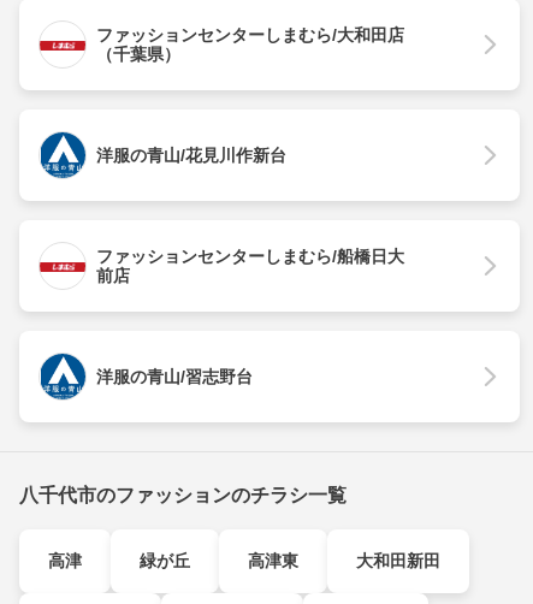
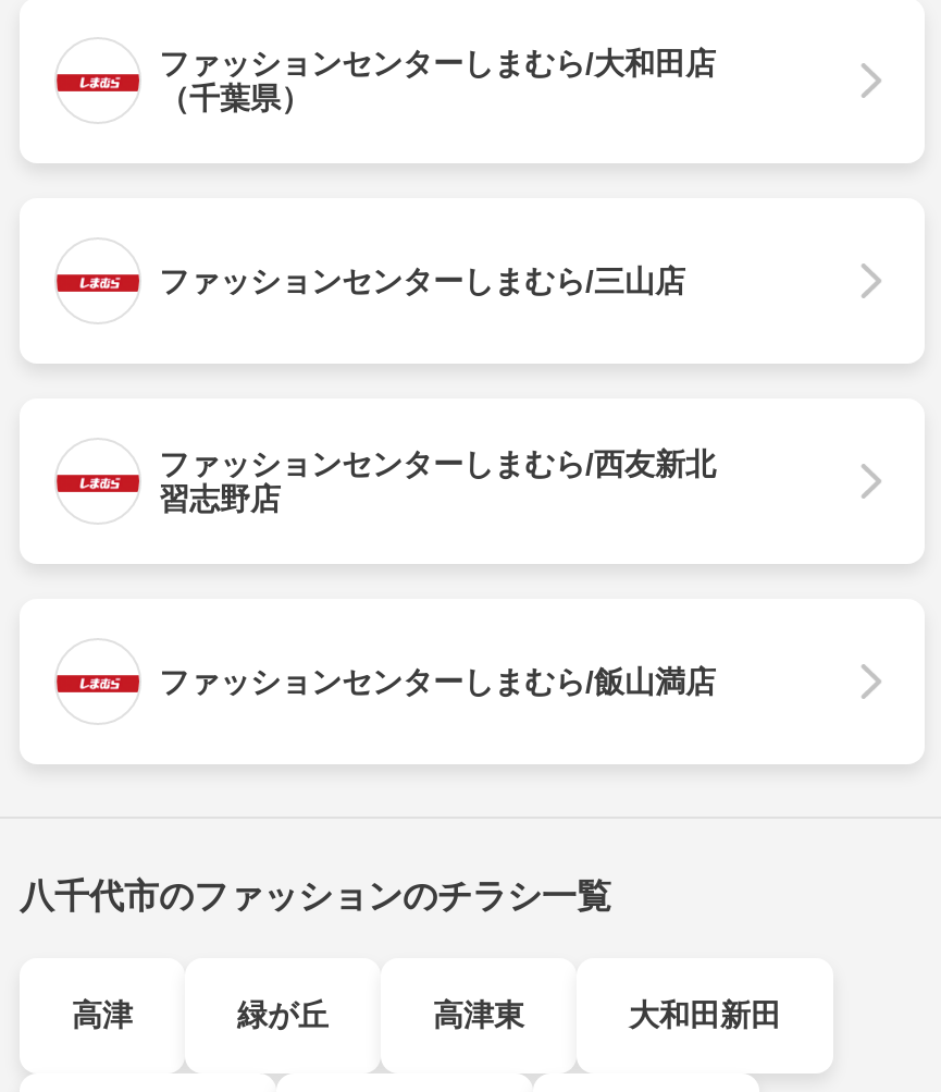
- [image]
- 洋服の青山/花見川作新台
+ [image]
+ ファッションセンターしまむら/三山店

- ファッションセンターしまむら/船橋日大
- 前店
+ ファッションセンターしまむら/西友新北
+ 習志野店

- [image]
- 洋服の青山/習志野台
+ [image]
+ ファッションセンターしまむら/飯山満店
